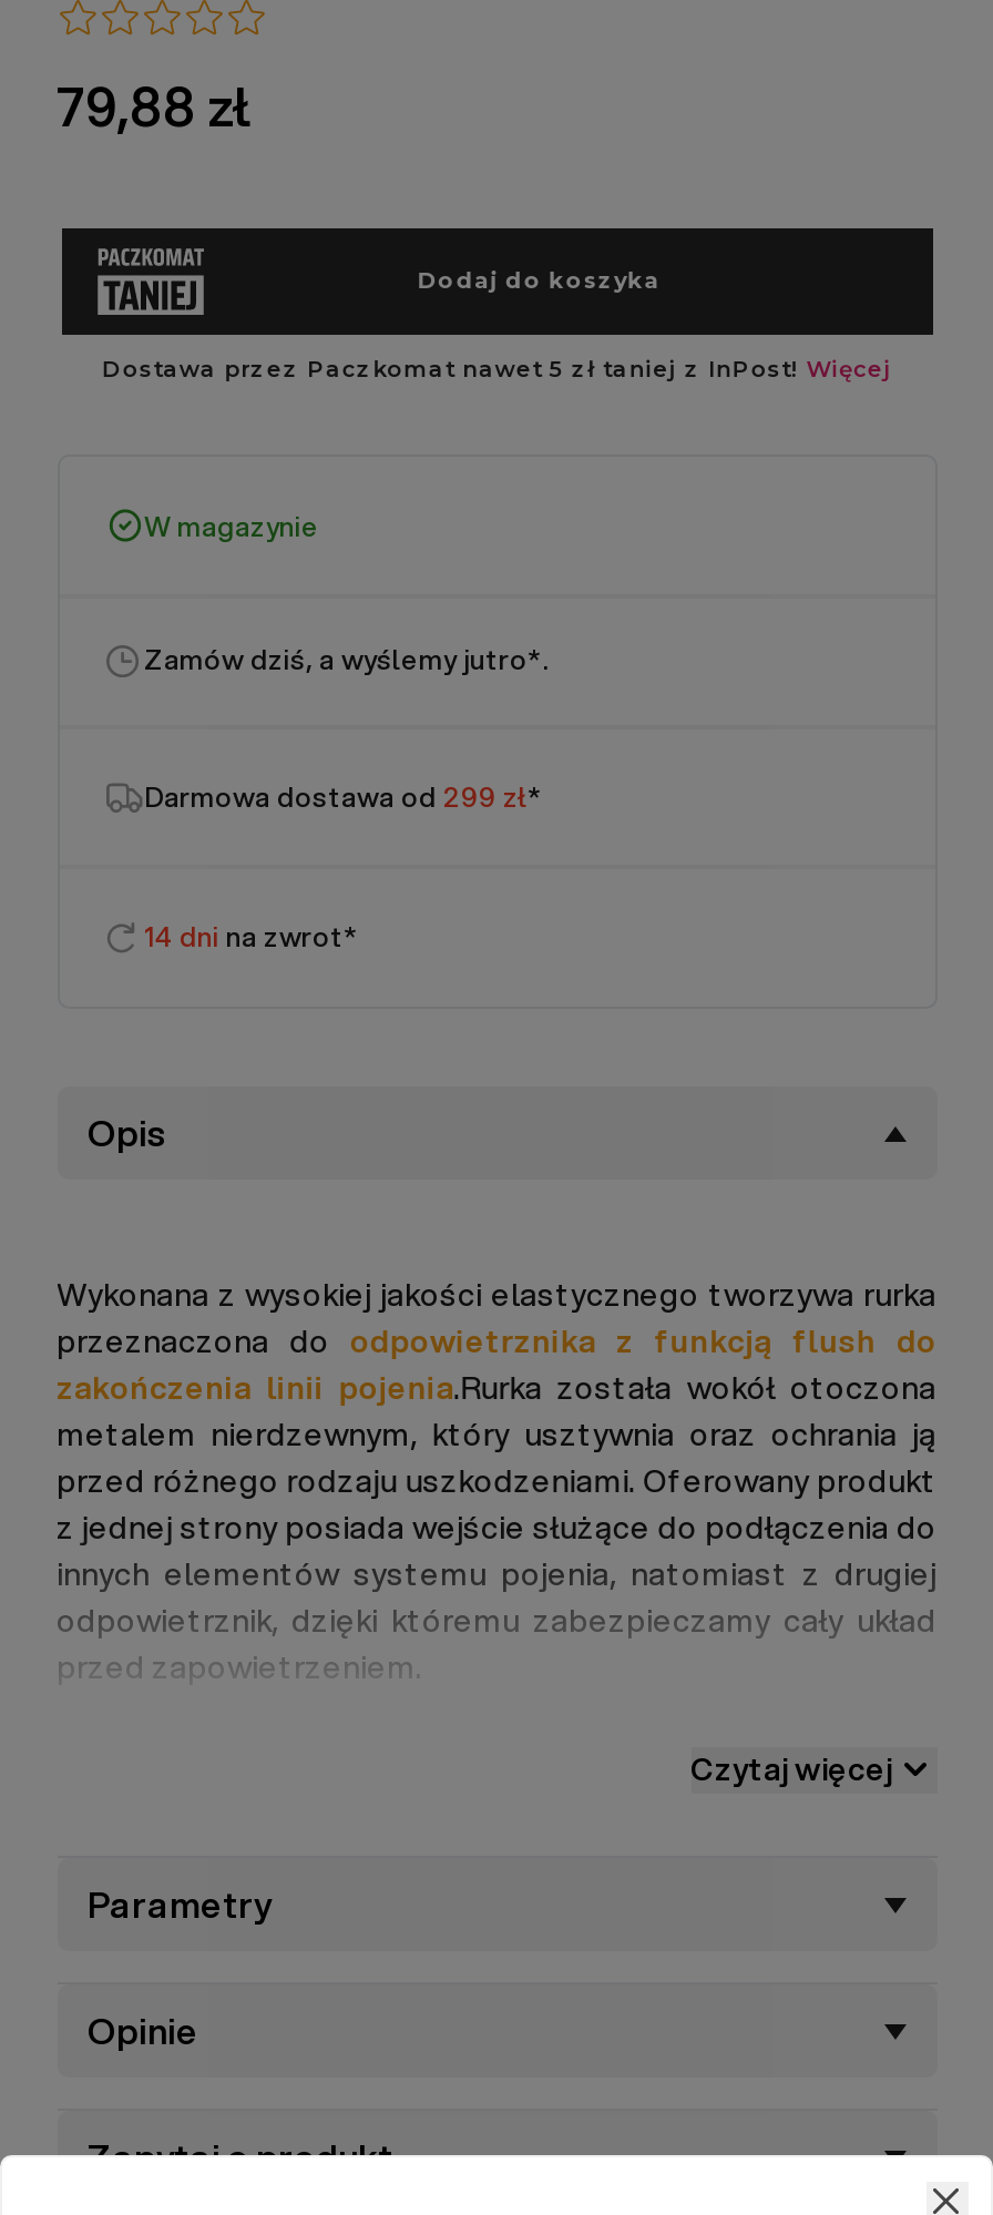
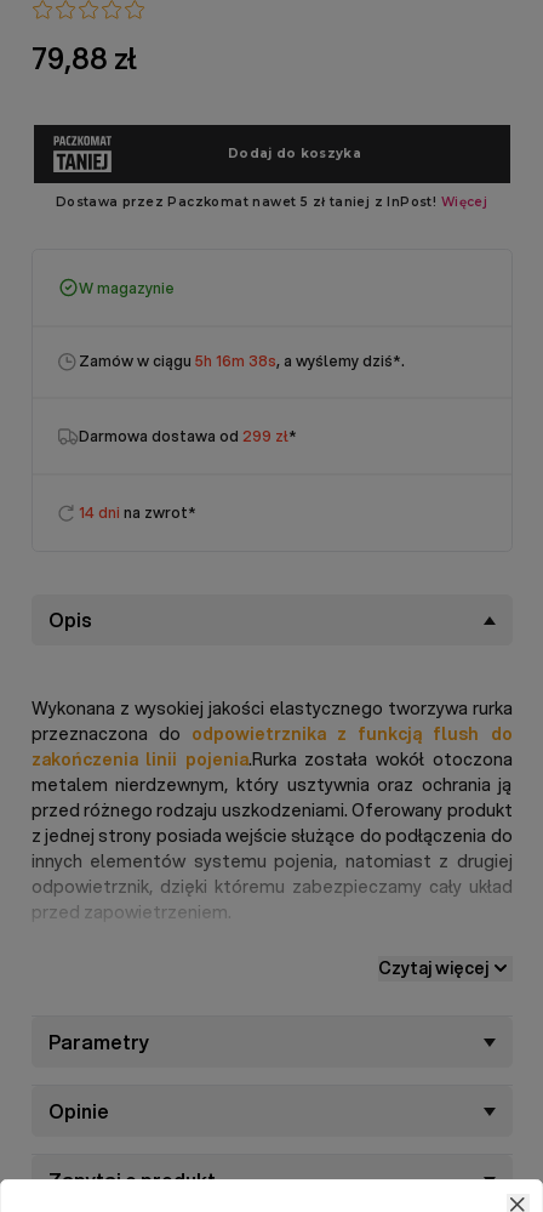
- Zamów dziś, a wyślemy jutro*.
+ Zamów w ciągu 5h 16m 38s, a wyślemy dziś*.
